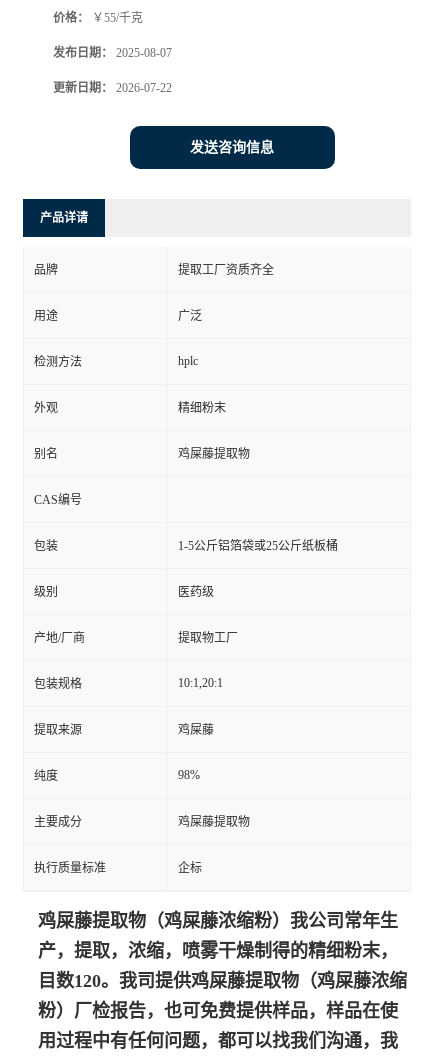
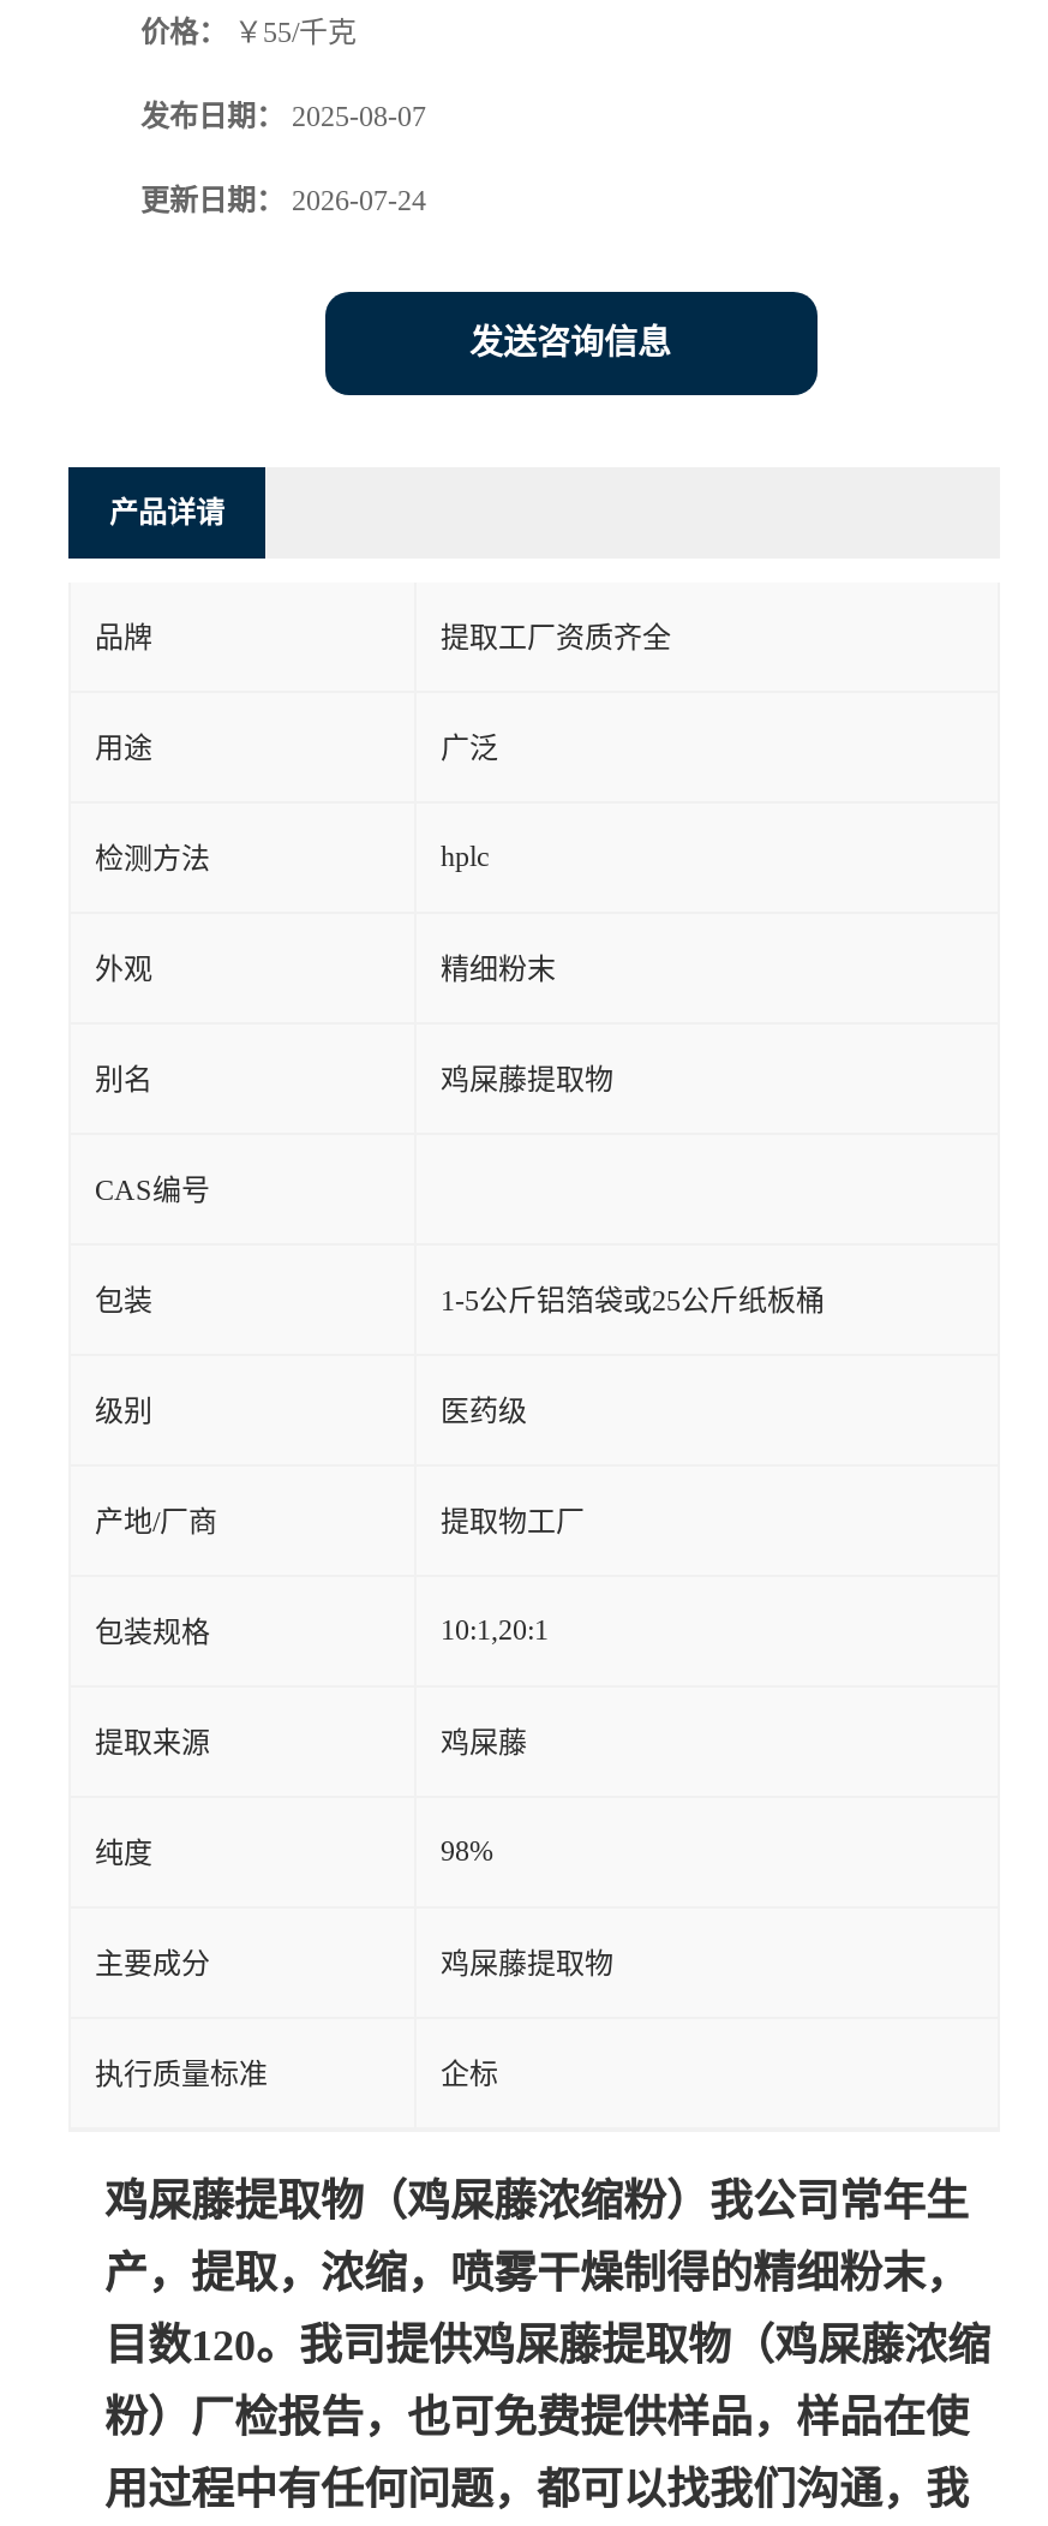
- 更新日期：2026-07-22
+ 更新日期：2026-07-24
